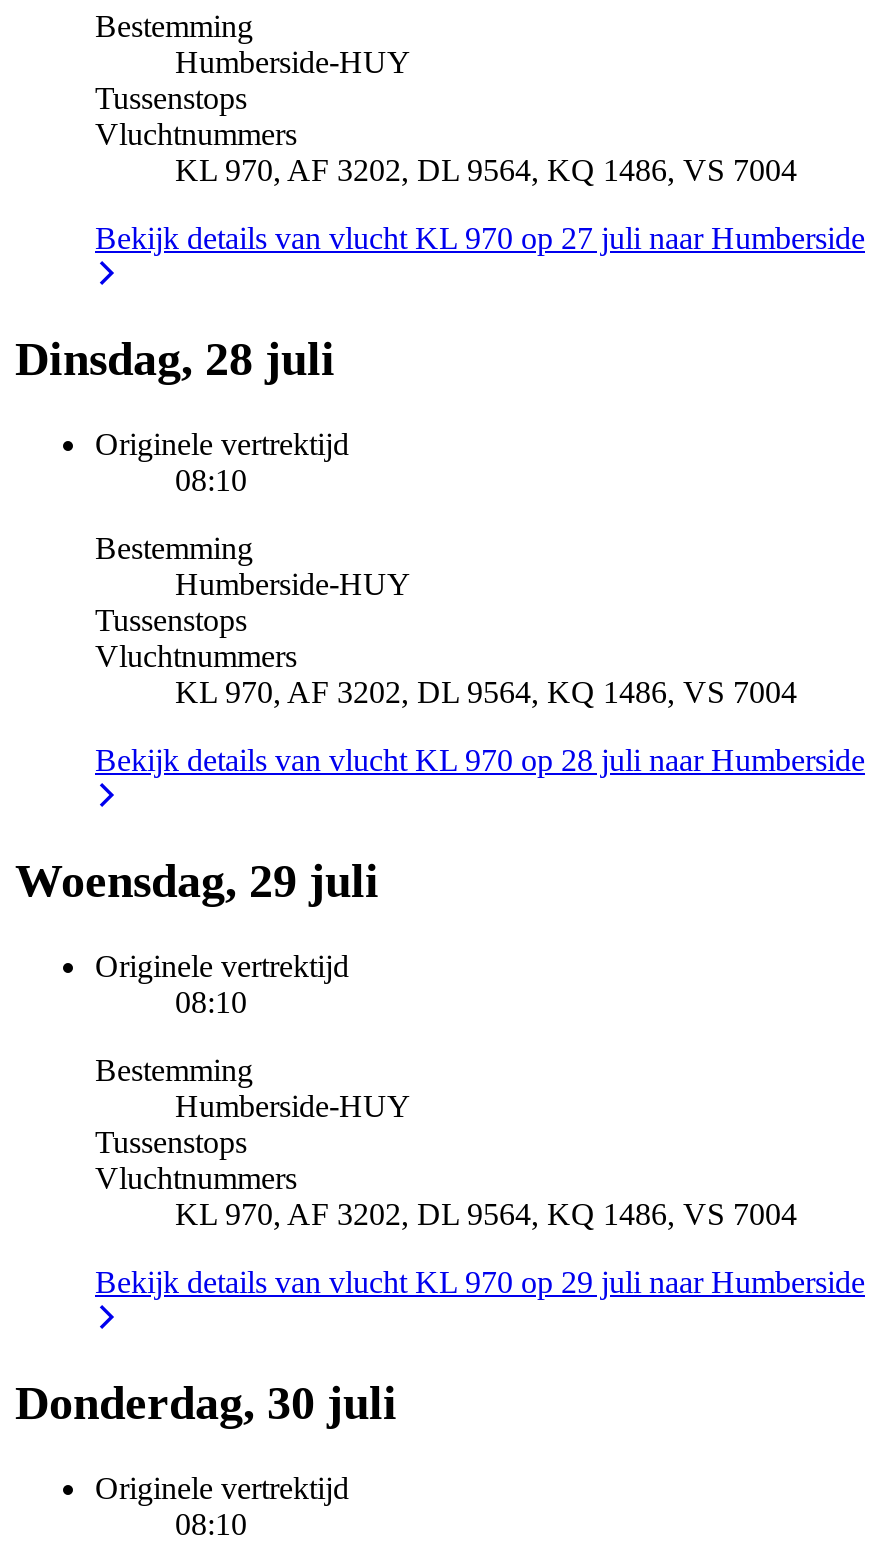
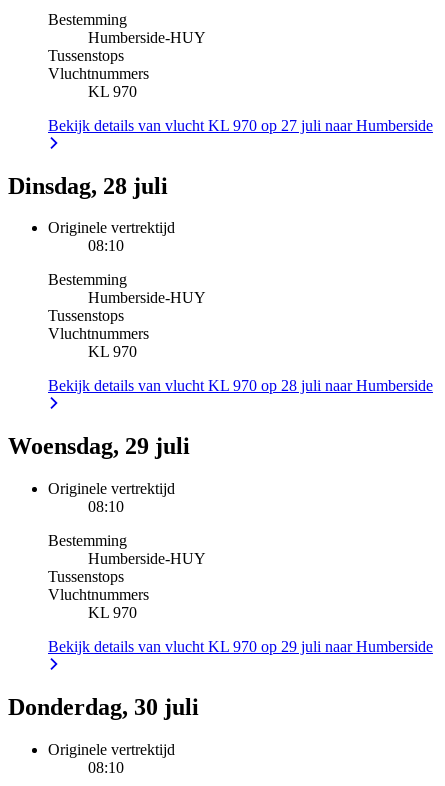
- KL 970, AF 3202, DL 9564, KQ 1486, VS 7004
+ KL 970

- KL 970, AF 3202, DL 9564, KQ 1486, VS 7004
+ KL 970

- KL 970, AF 3202, DL 9564, KQ 1486, VS 7004
+ KL 970
